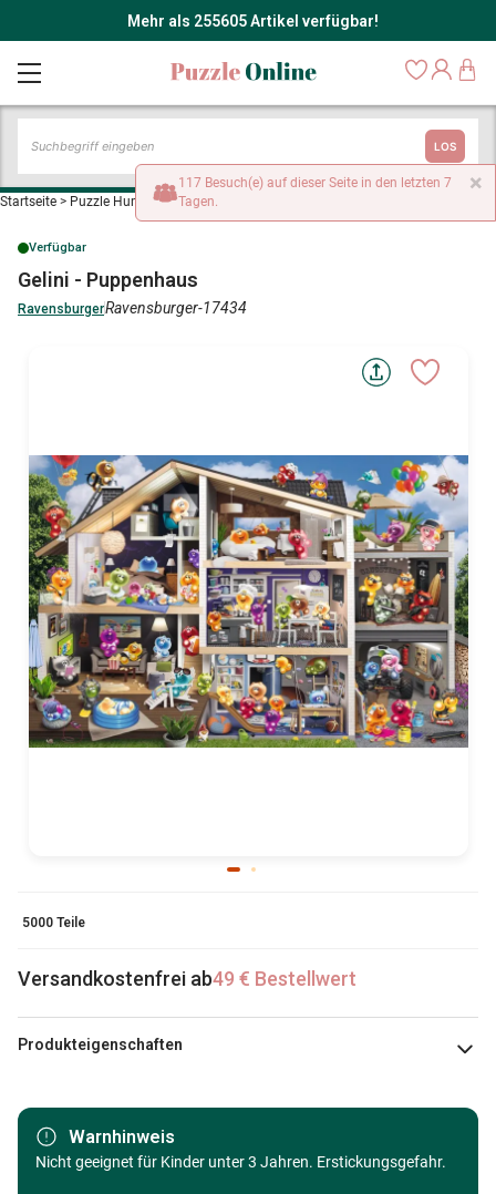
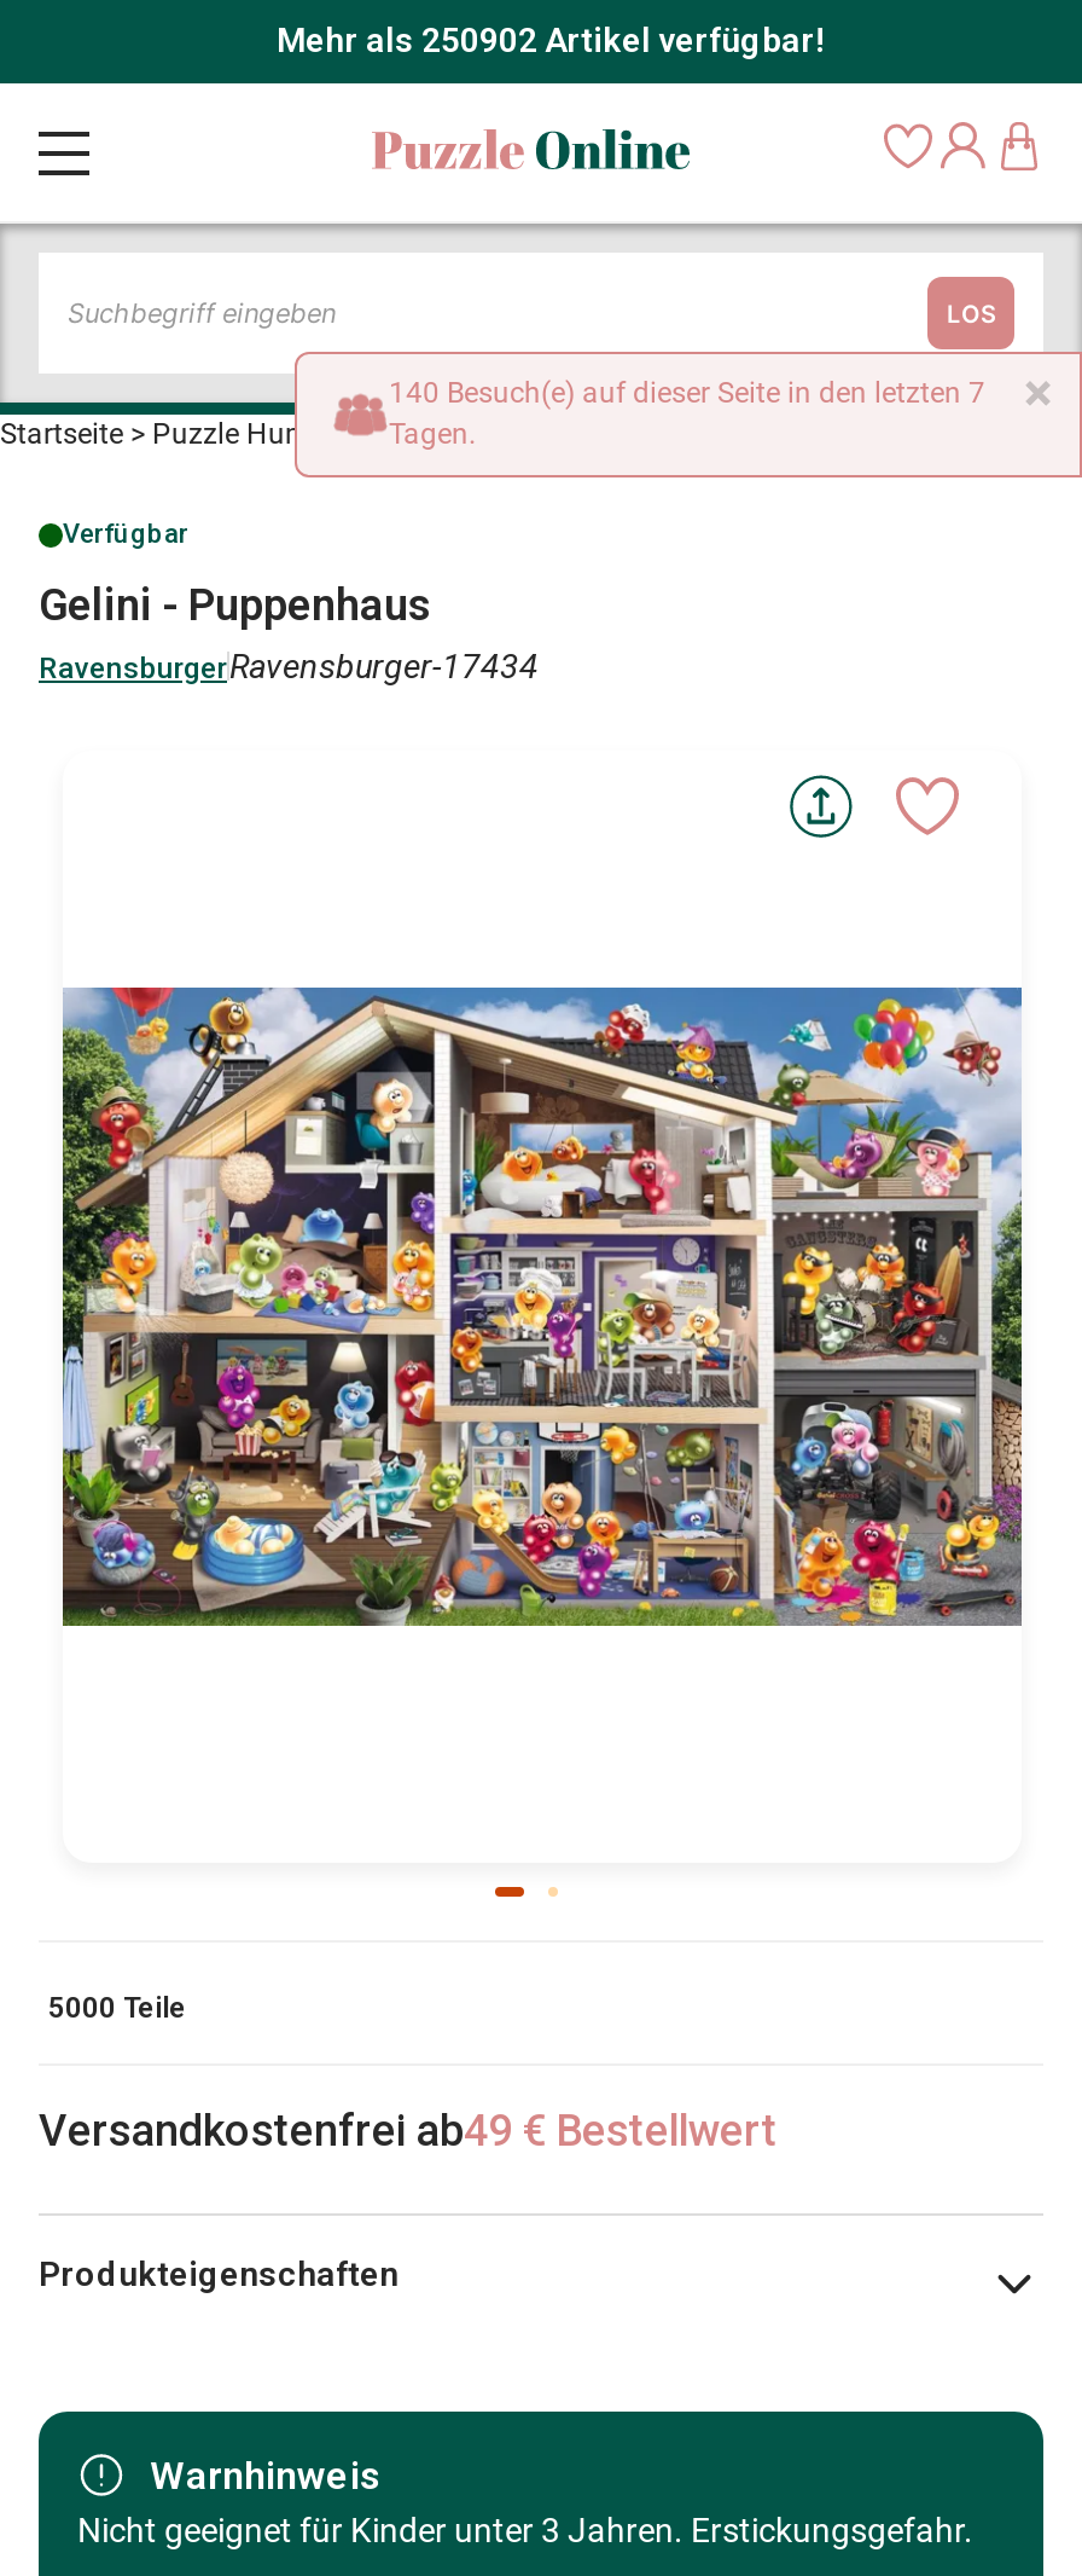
- Mehr als 255605 Artikel verfügbar!
+ Mehr als 250902 Artikel verfügbar!

- 117 Besuch(e) auf dieser Seite in den letzten 7
+ 140 Besuch(e) auf dieser Seite in den letzten 7
